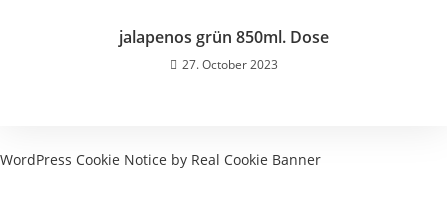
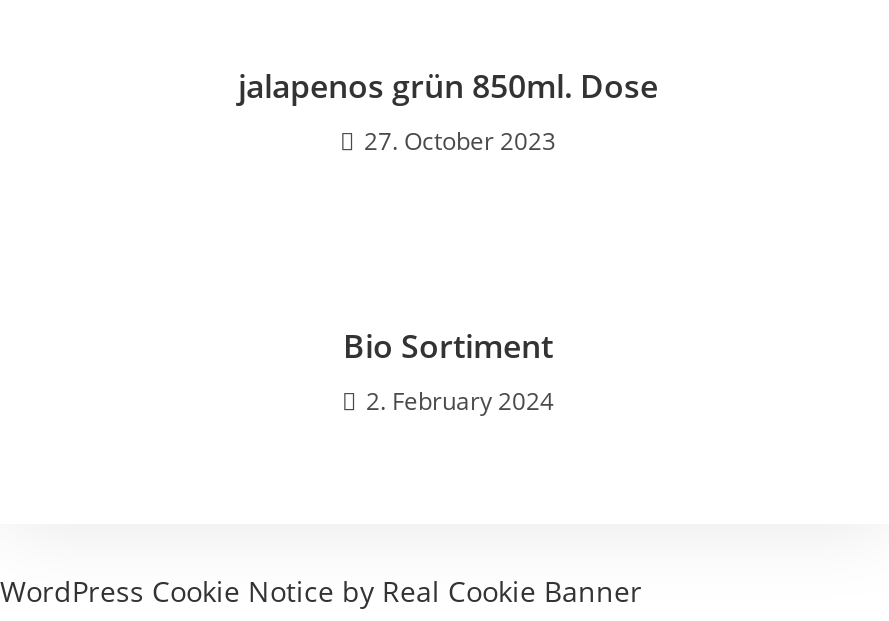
+ Bio Sortiment
+ 2. February 2024
